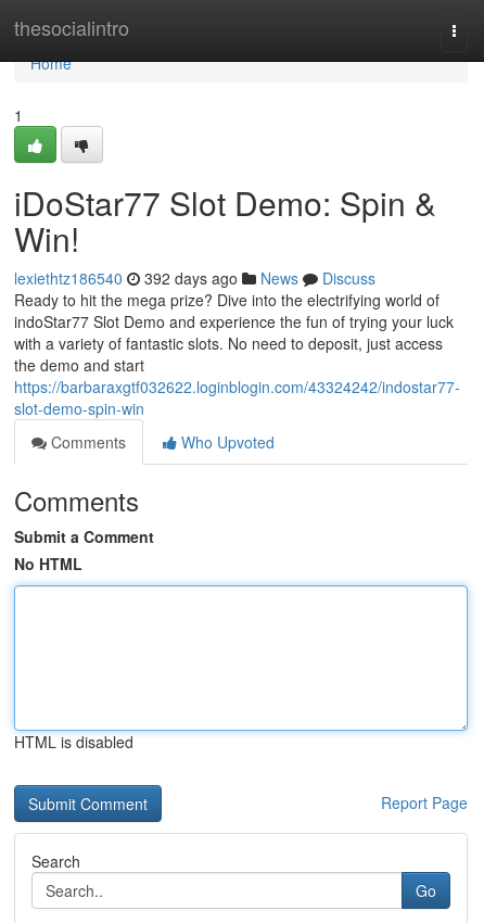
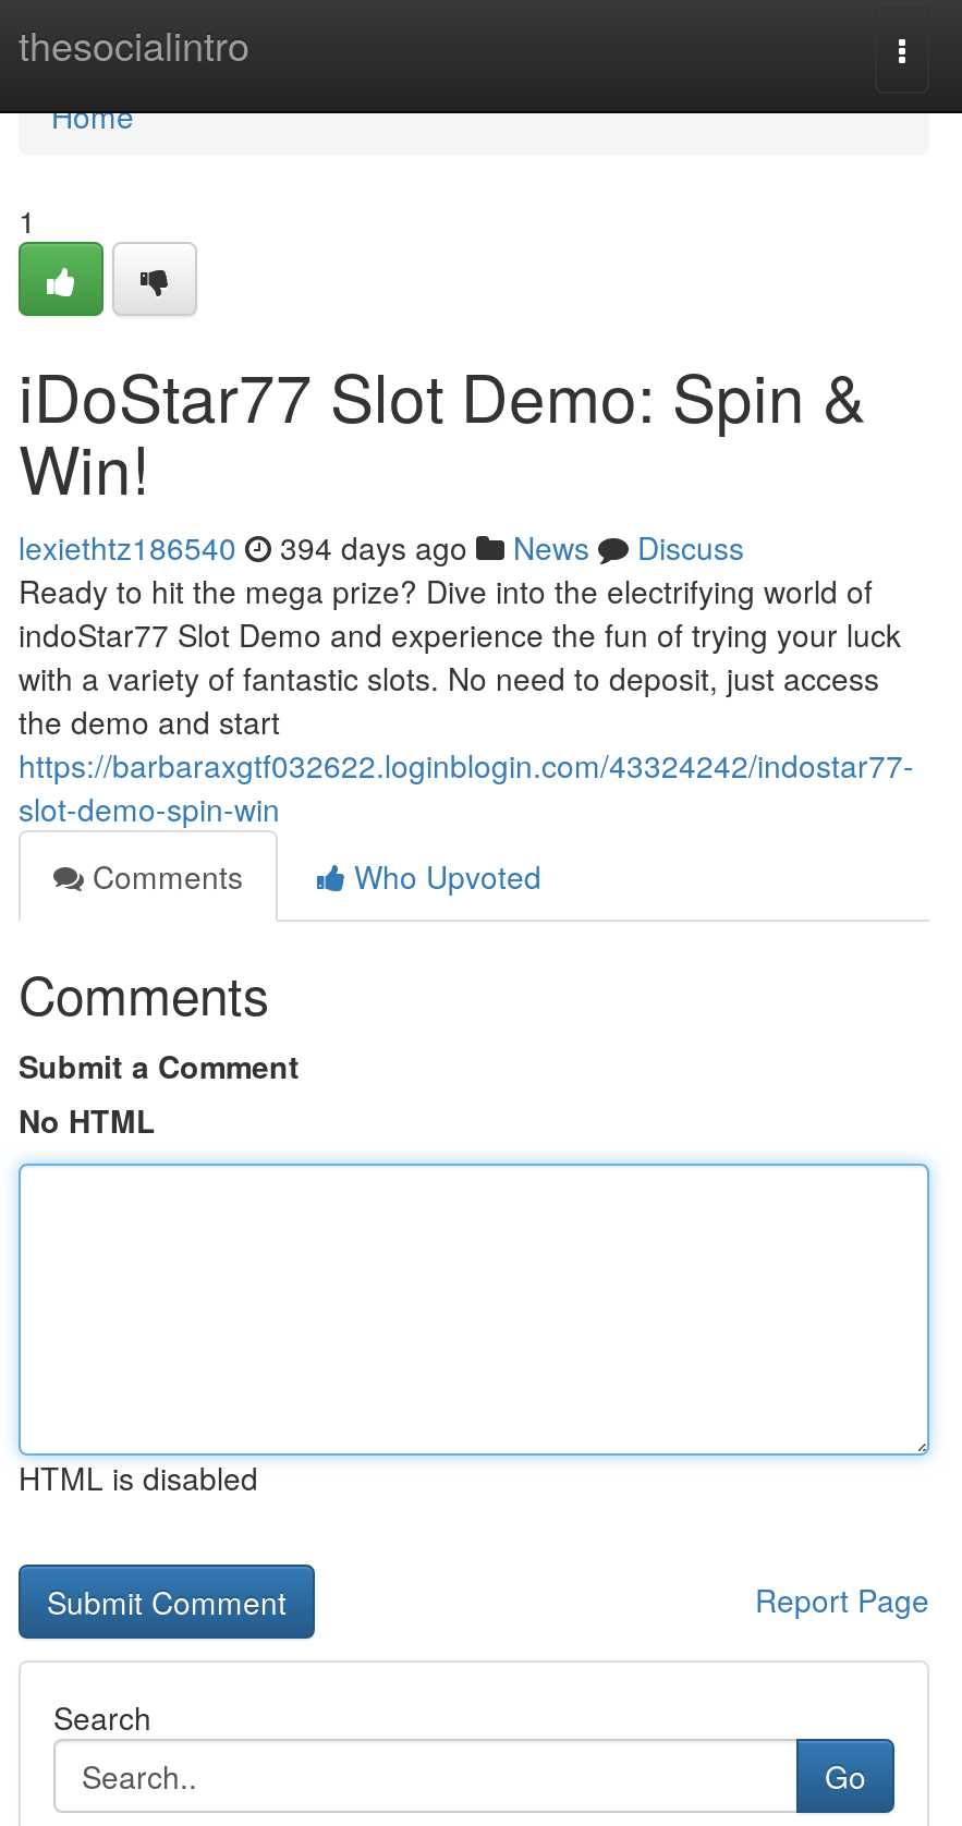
- lexiethtz186540 392 days ago News Discuss
+ lexiethtz186540 394 days ago News Discuss
